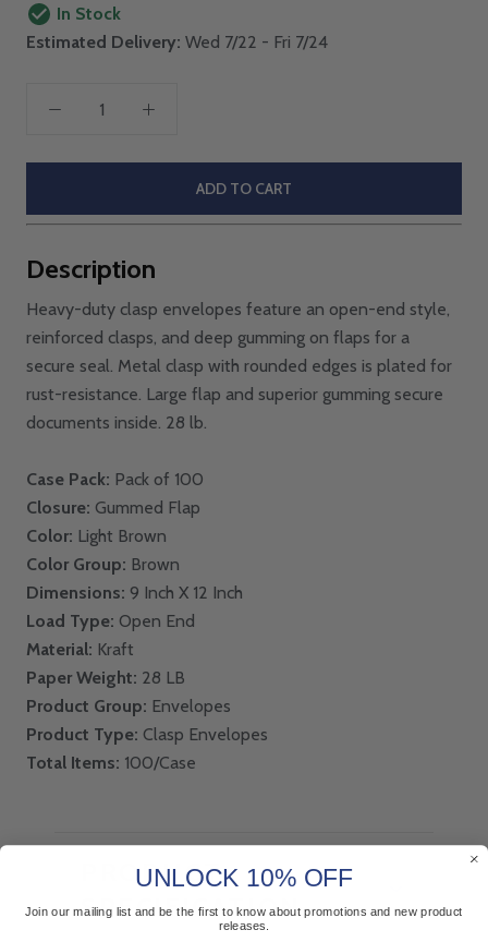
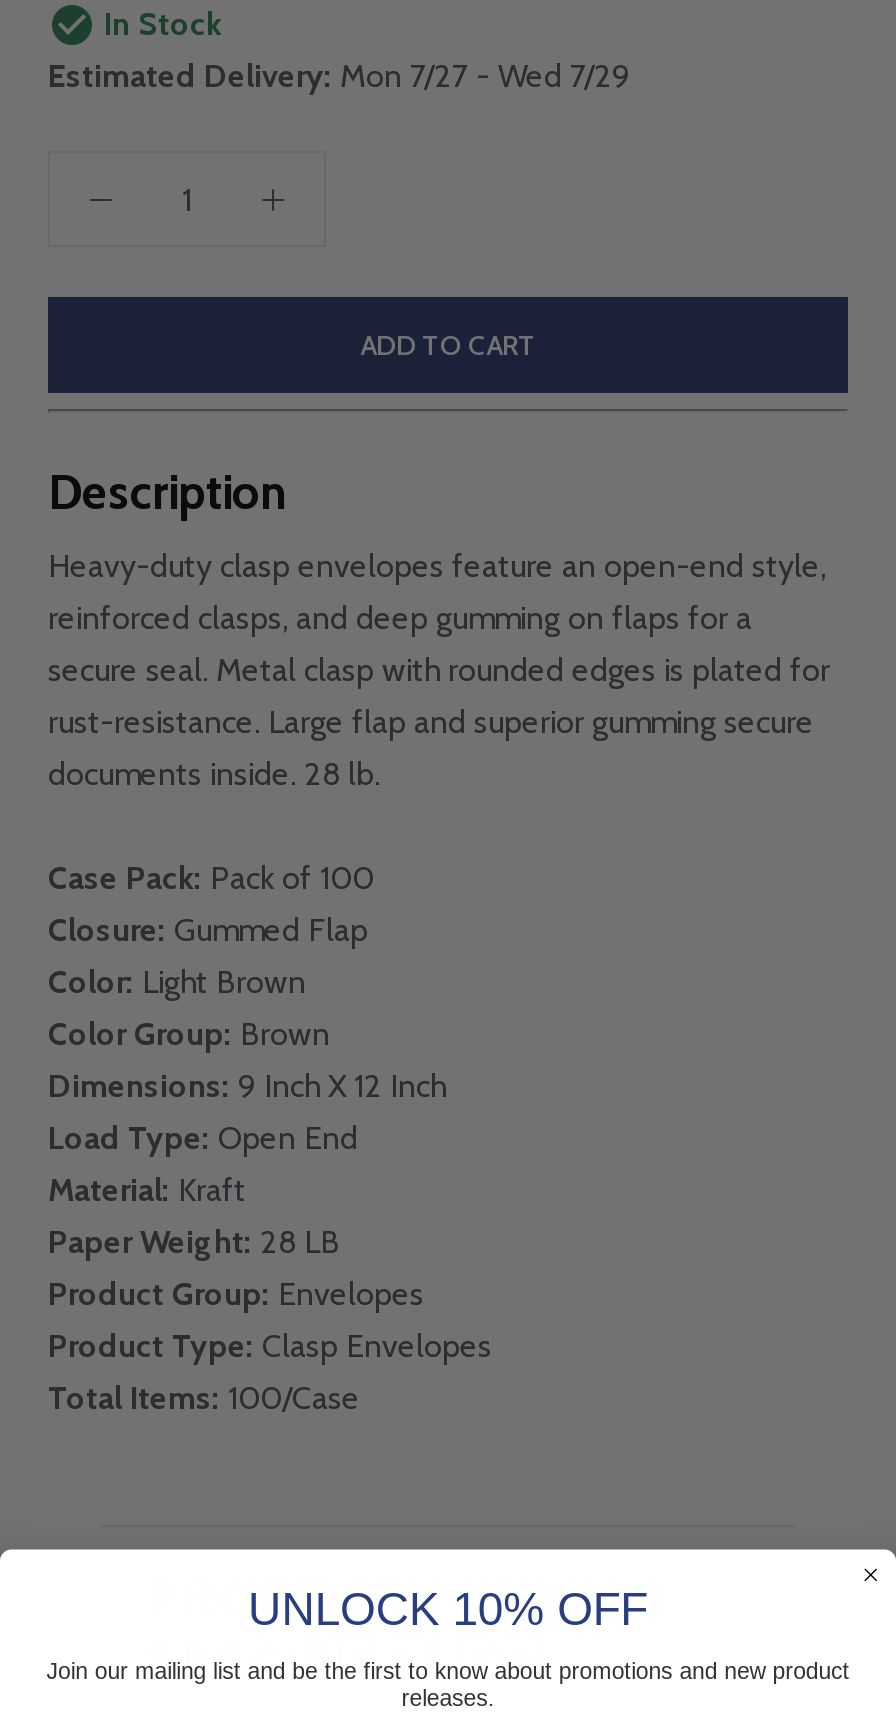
- Estimated Delivery: Wed 7/22 - Fri 7/24
+ Estimated Delivery: Mon 7/27 - Wed 7/29
